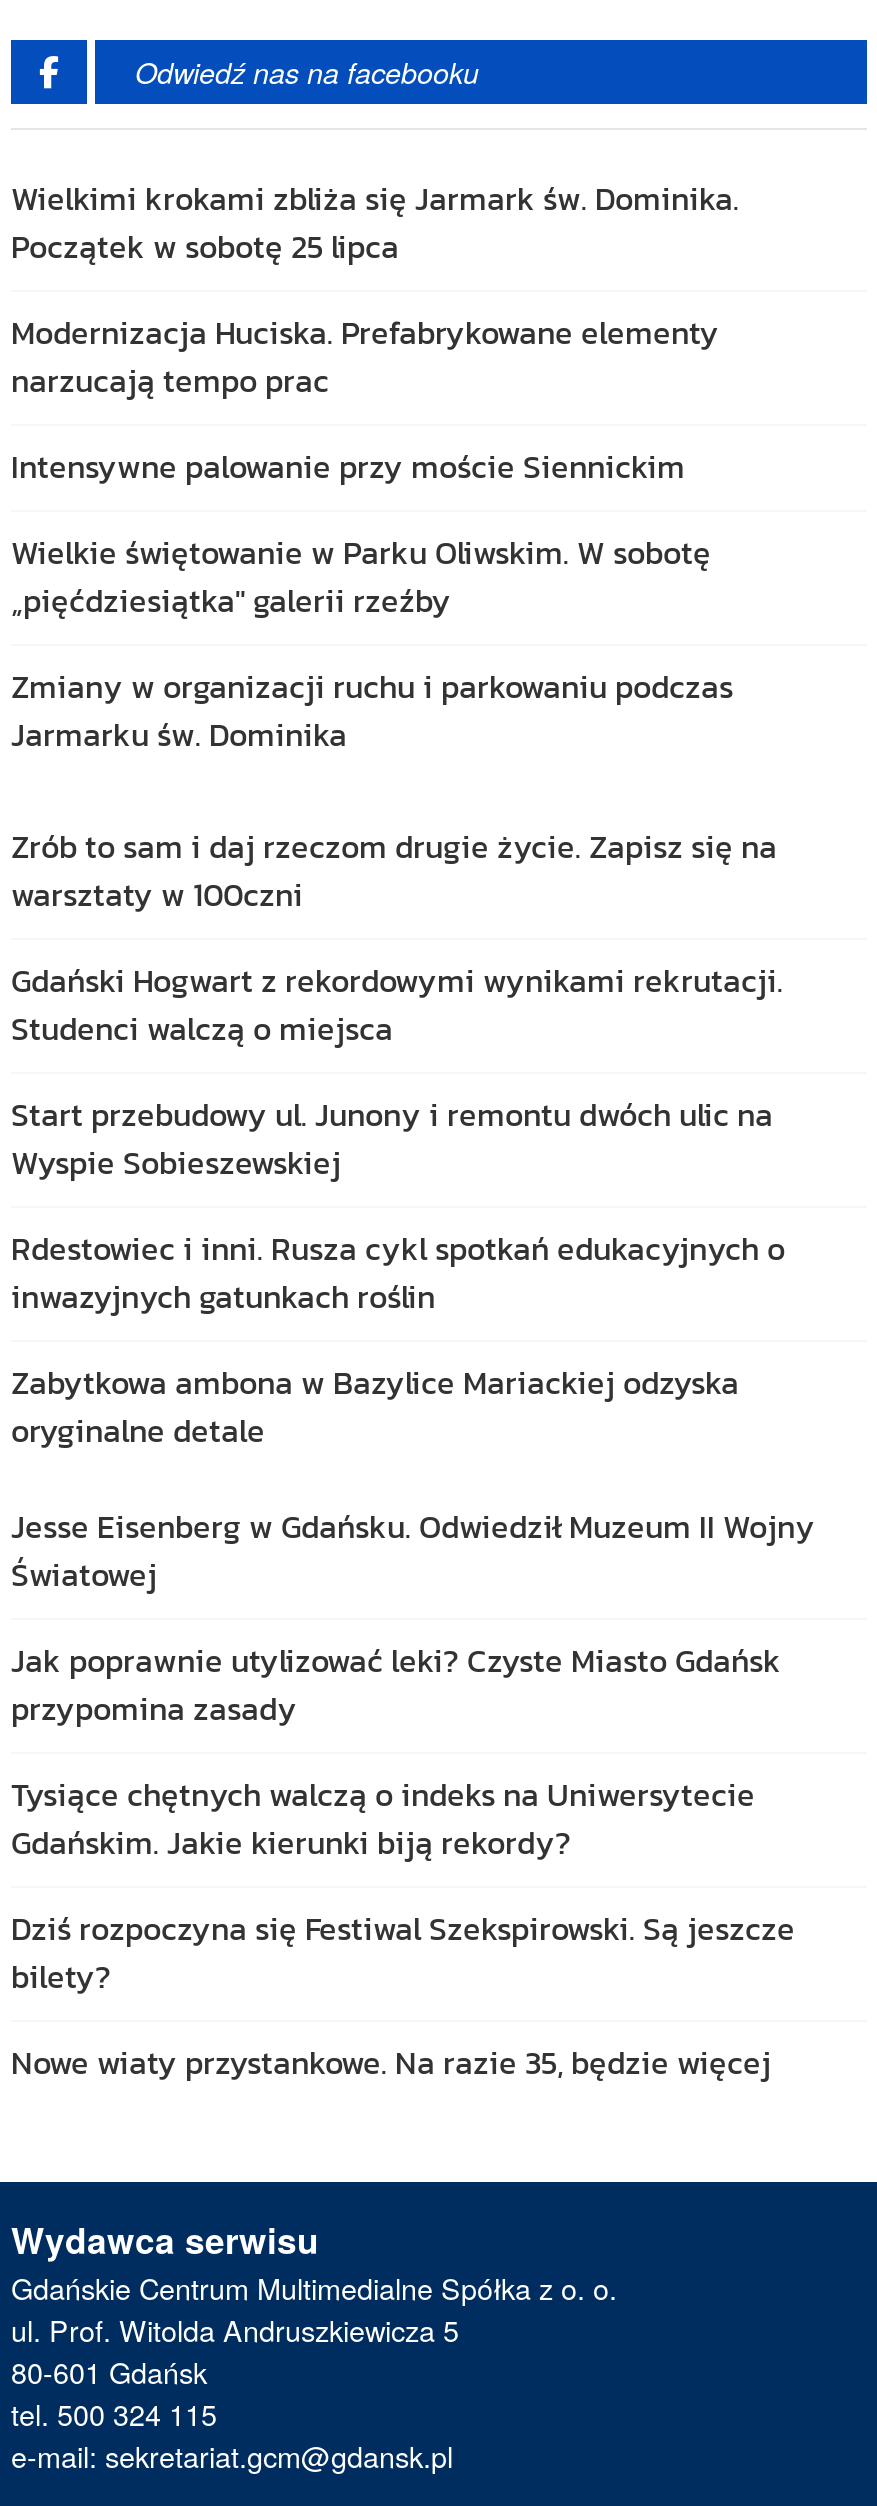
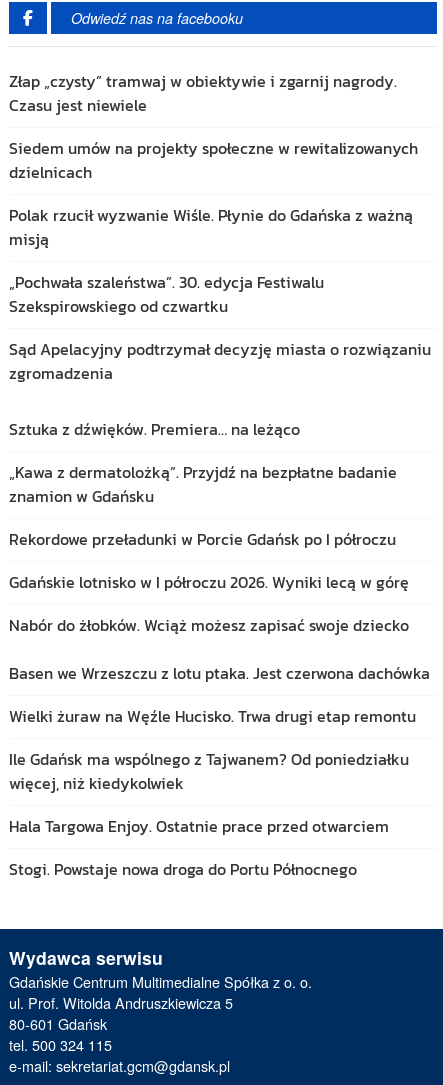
- Wielkimi krokami zbliża się Jarmark św. Dominika.
- Początek w sobotę 25 lipca
+ Złap „czysty” tramwaj w obiektywie i zgarnij nagrody.
+ Czasu jest niewiele

- Modernizacja Huciska. Prefabrykowane elementy
- narzucają tempo prac
+ Siedem umów na projekty społeczne w rewitalizowanych
+ dzielnicach

- Intensywne palowanie przy moście Siennickim
+ Polak rzucił wyzwanie Wiśle. Płynie do Gdańska z ważną
+ misją

- Wielkie świętowanie w Parku Oliwskim. W sobotę
- „pięćdziesiątka" galerii rzeźby
+ „Pochwała szaleństwa”. 30. edycja Festiwalu
+ Szekspirowskiego od czwartku

- Zmiany w organizacji ruchu i parkowaniu podczas
- Jarmarku św. Dominika
+ Sąd Apelacyjny podtrzymał decyzję miasta o rozwiązaniu
+ zgromadzenia

- Zrób to sam i daj rzeczom drugie życie. Zapisz się na
- warsztaty w 100czni
+ Sztuka z dźwięków. Premiera… na leżąco

- Gdański Hogwart z rekordowymi wynikami rekrutacji.
- Studenci walczą o miejsca
+ „Kawa z dermatolożką”. Przyjdź na bezpłatne badanie
+ znamion w Gdańsku

- Start przebudowy ul. Junony i remontu dwóch ulic na
- Wyspie Sobieszewskiej
+ Rekordowe przeładunki w Porcie Gdańsk po I półroczu

- Rdestowiec i inni. Rusza cykl spotkań edukacyjnych o
- inwazyjnych gatunkach roślin
+ Gdańskie lotnisko w I półroczu 2026. Wyniki lecą w górę

- Zabytkowa ambona w Bazylice Mariackiej odzyska
- oryginalne detale
+ Nabór do żłobków. Wciąż możesz zapisać swoje dziecko

- Jesse Eisenberg w Gdańsku. Odwiedził Muzeum II Wojny
- Światowej
+ Basen we Wrzeszczu z lotu ptaka. Jest czerwona dachówka

- Jak poprawnie utylizować leki? Czyste Miasto Gdańsk
- przypomina zasady
+ Wielki żuraw na Węźle Hucisko. Trwa drugi etap remontu

- Tysiące chętnych walczą o indeks na Uniwersytecie
- Gdańskim. Jakie kierunki biją rekordy?
+ Ile Gdańsk ma wspólnego z Tajwanem? Od poniedziałku
+ więcej, niż kiedykolwiek

- Dziś rozpoczyna się Festiwal Szekspirowski. Są jeszcze
- bilety?
+ Hala Targowa Enjoy. Ostatnie prace przed otwarciem

- Nowe wiaty przystankowe. Na razie 35, będzie więcej
+ Stogi. Powstaje nowa droga do Portu Północnego
